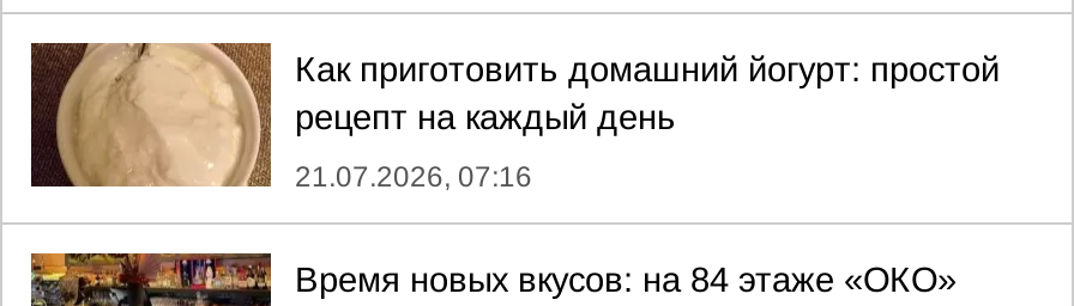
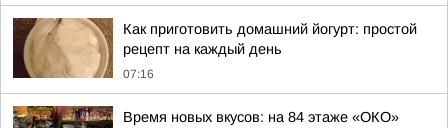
- 21.07.2026, 07:16
+ 07:16
